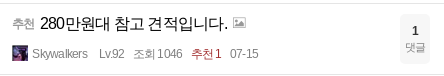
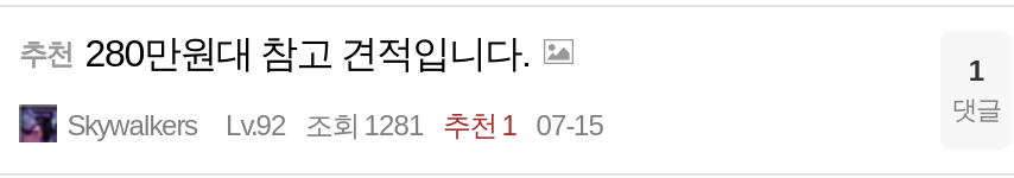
- Skywalkers Lv.92 조회 1046 추천 1 07-15
+ Skywalkers Lv.92 조회 1281 추천 1 07-15
